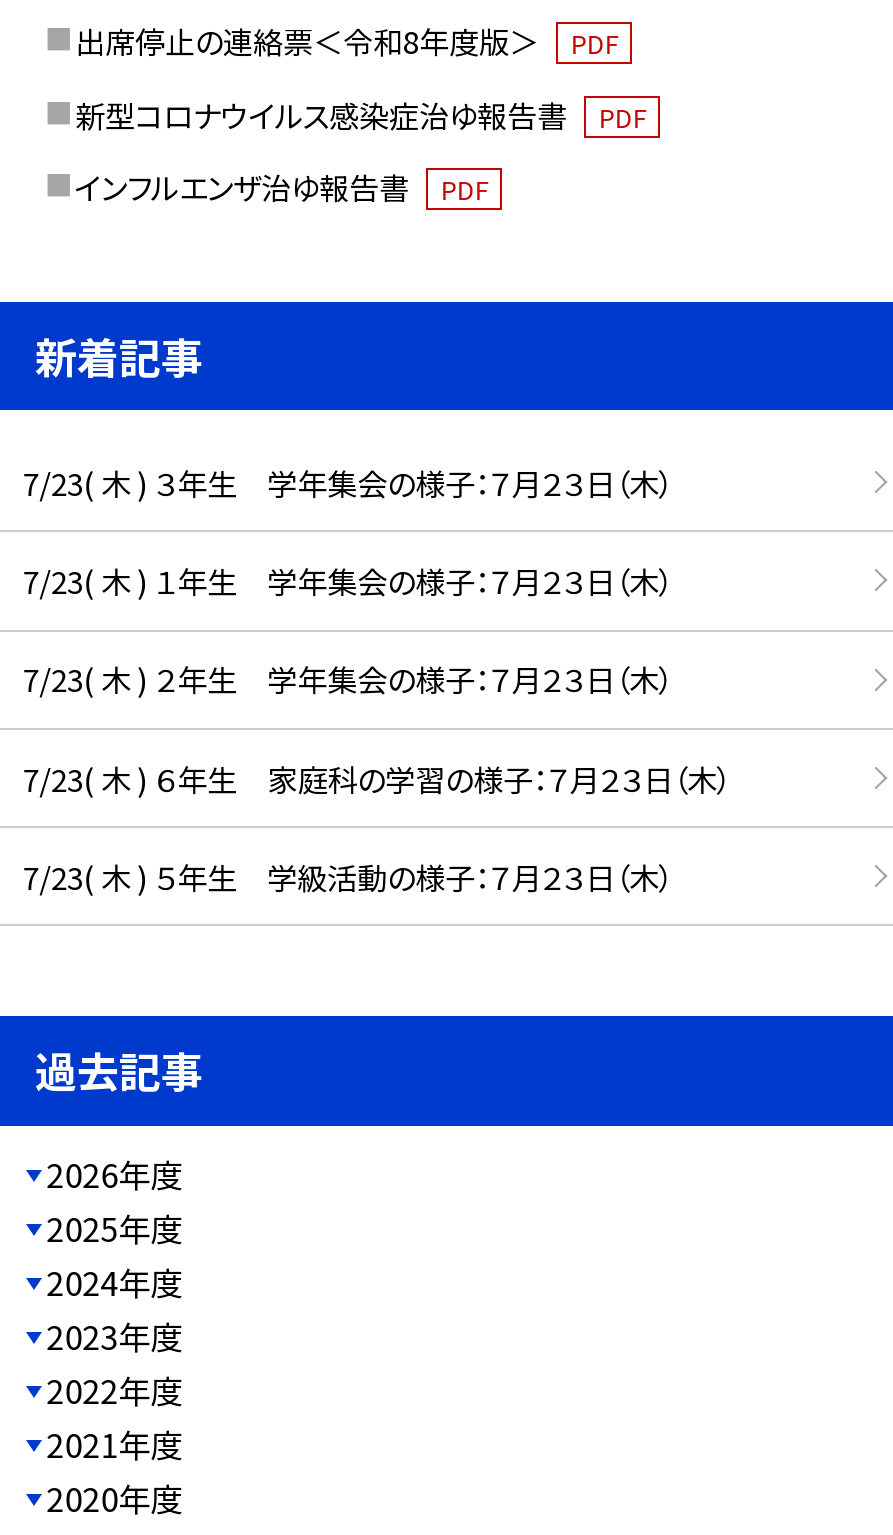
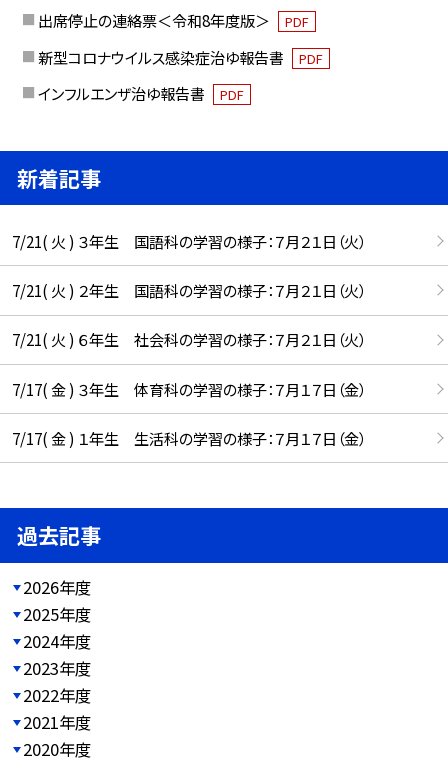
- 7/23( 木 ) ３年生 学年集会の様子：７月２３日（木）
+ 7/21( 火 ) ３年生 国語科の学習の様子：７月２１日（火）

- 7/23( 木 ) １年生 学年集会の様子：７月２３日（木）
+ 7/21( 火 ) ２年生 国語科の学習の様子：７月２１日（火）

- 7/23( 木 ) ２年生 学年集会の様子：７月２３日（木）
+ 7/21( 火 ) ６年生 社会科の学習の様子：７月２１日（火）

- 7/23( 木 ) ６年生 家庭科の学習の様子：７月２３日（木）
+ 7/17( 金 ) ３年生 体育科の学習の様子：７月１７日（金）

- 7/23( 木 ) ５年生 学級活動の様子：７月２３日（木）
+ 7/17( 金 ) １年生 生活科の学習の様子：７月１７日（金）
